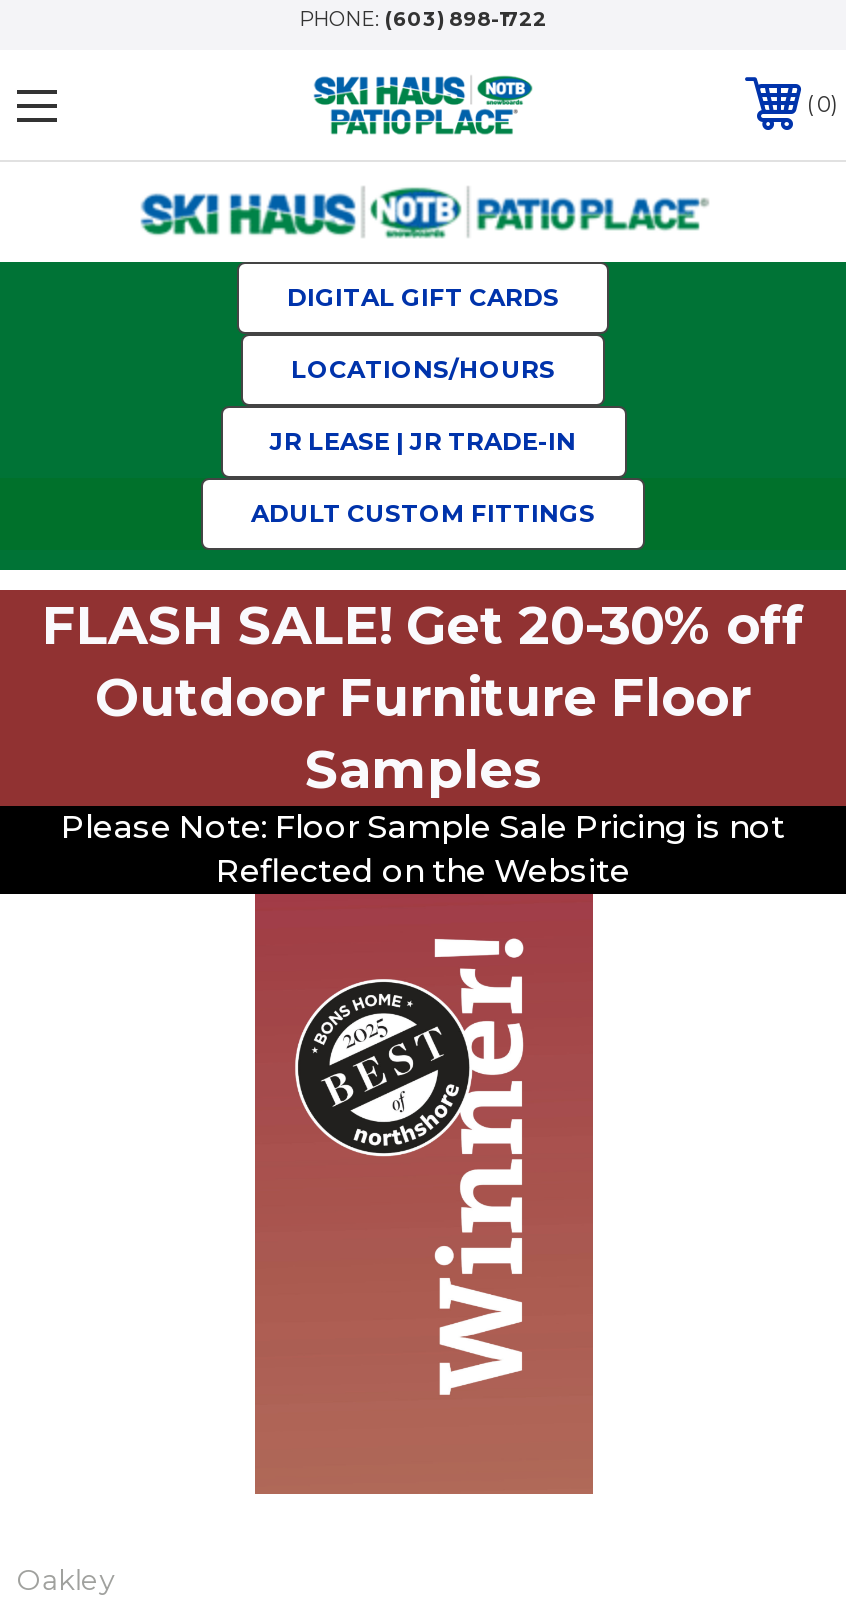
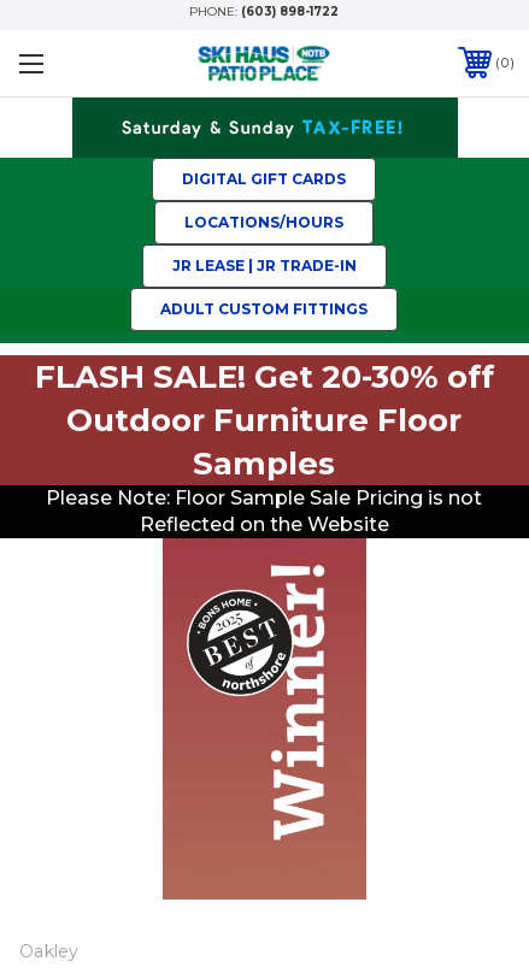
- [image]
+ [image]
